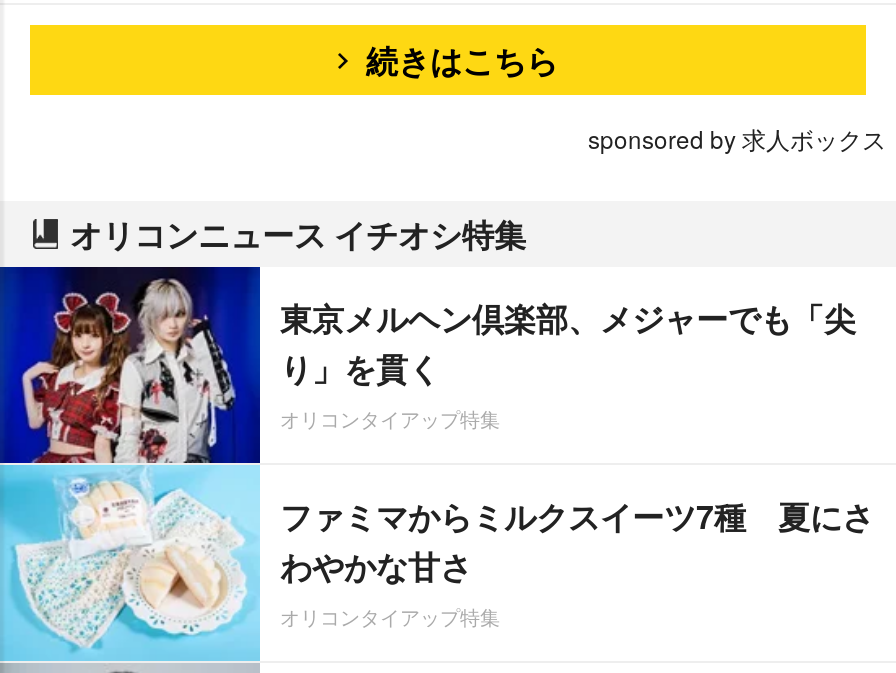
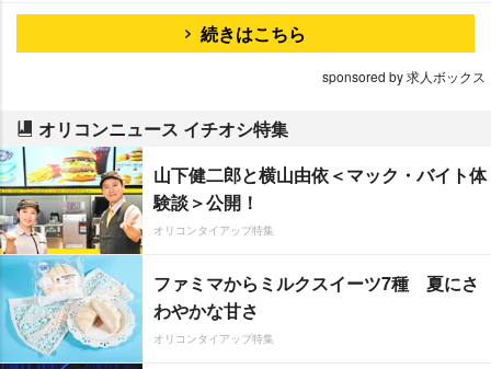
- [image]
- 東京メルヘン倶楽部、メジャーでも「尖
- り」を貫く
+ [image]
+ 山下健二郎と横山由依＜マック・バイト体
+ 験談＞公開！
